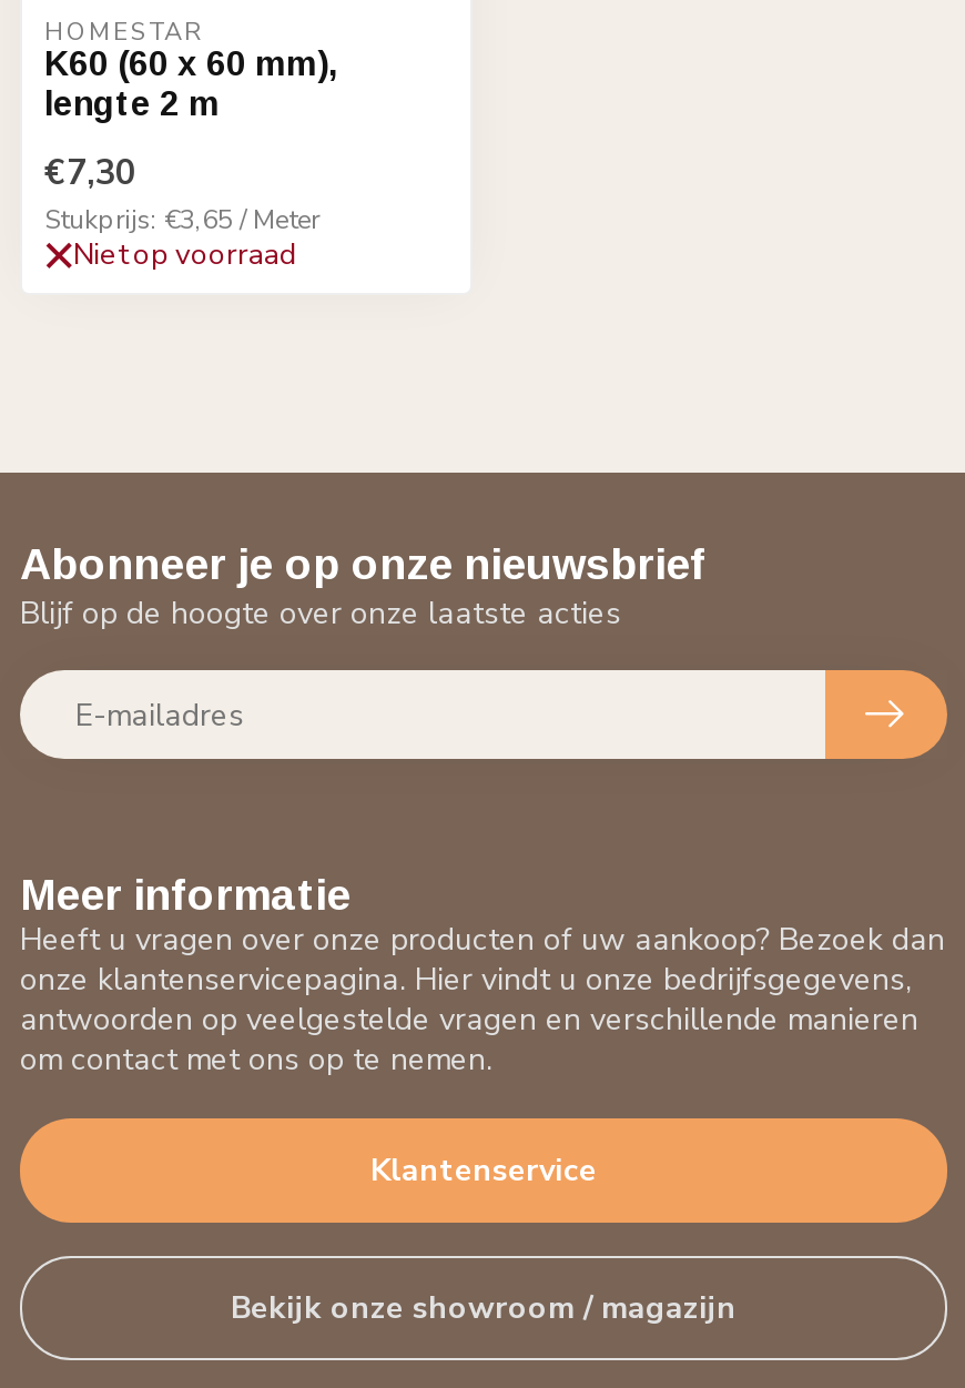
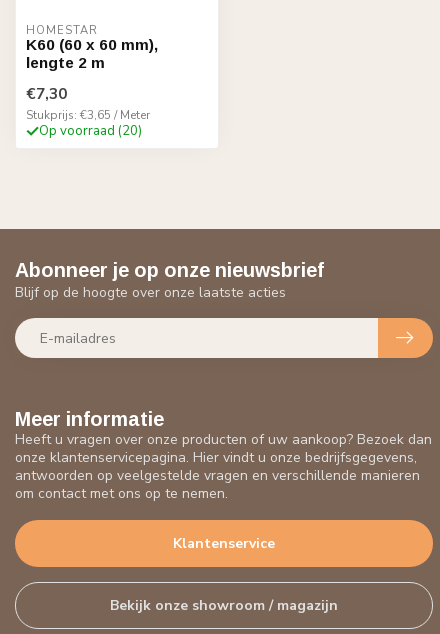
- Niet op voorraad
+ Op voorraad (20)
